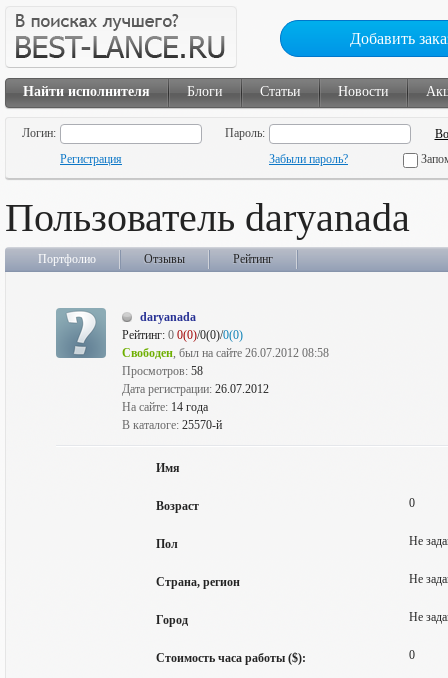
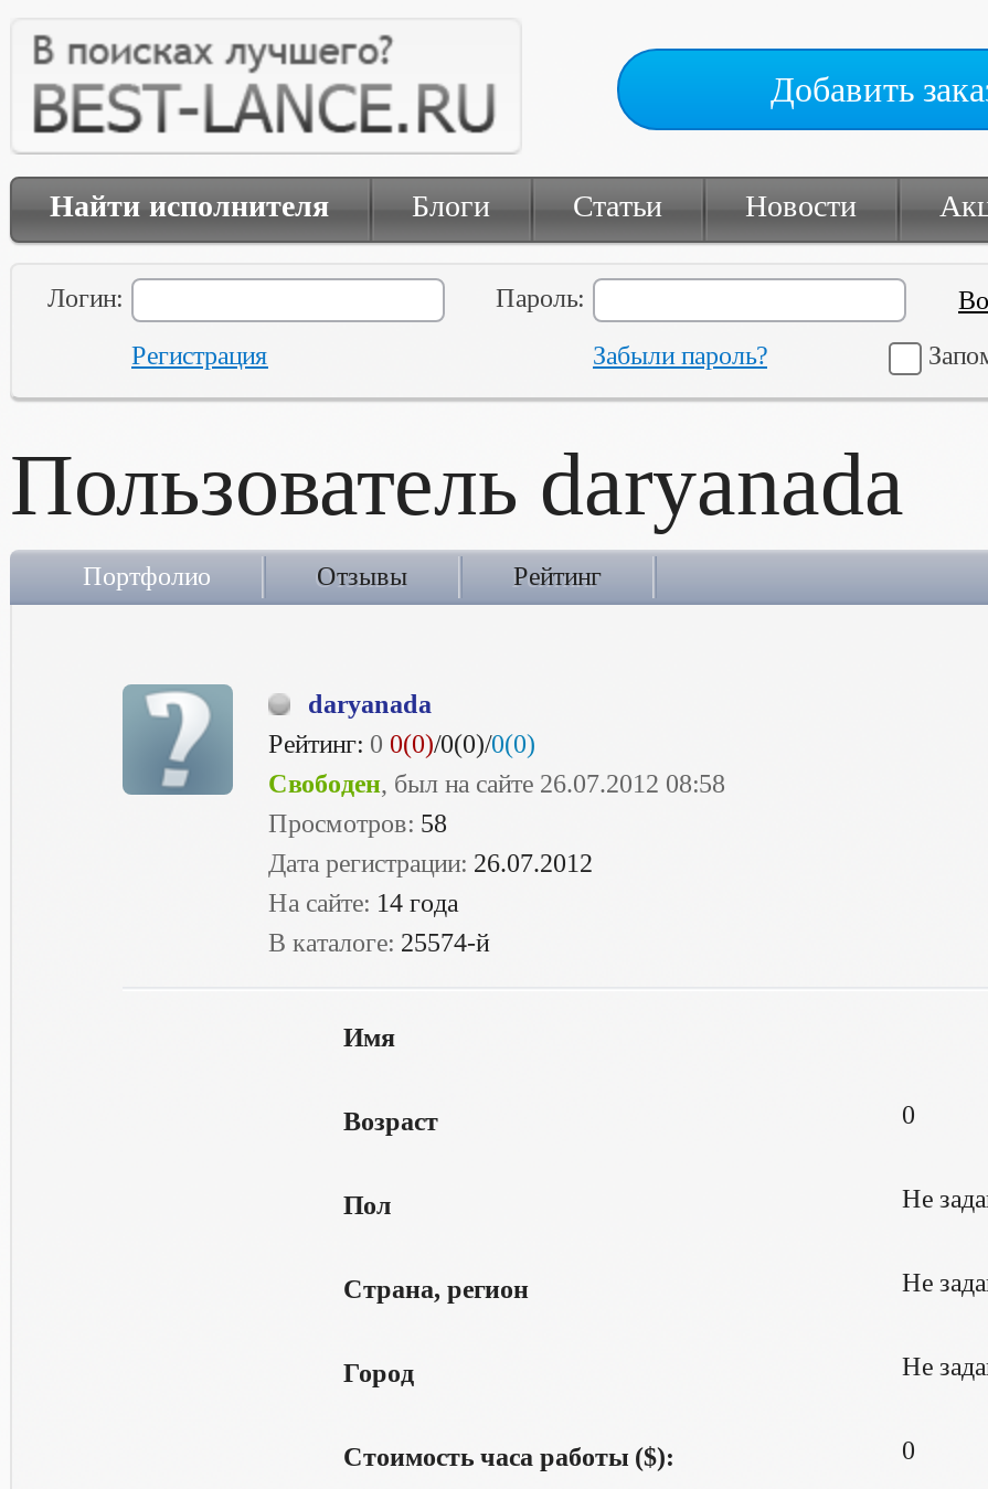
- В каталоге: 25570-й
+ В каталоге: 25574-й
